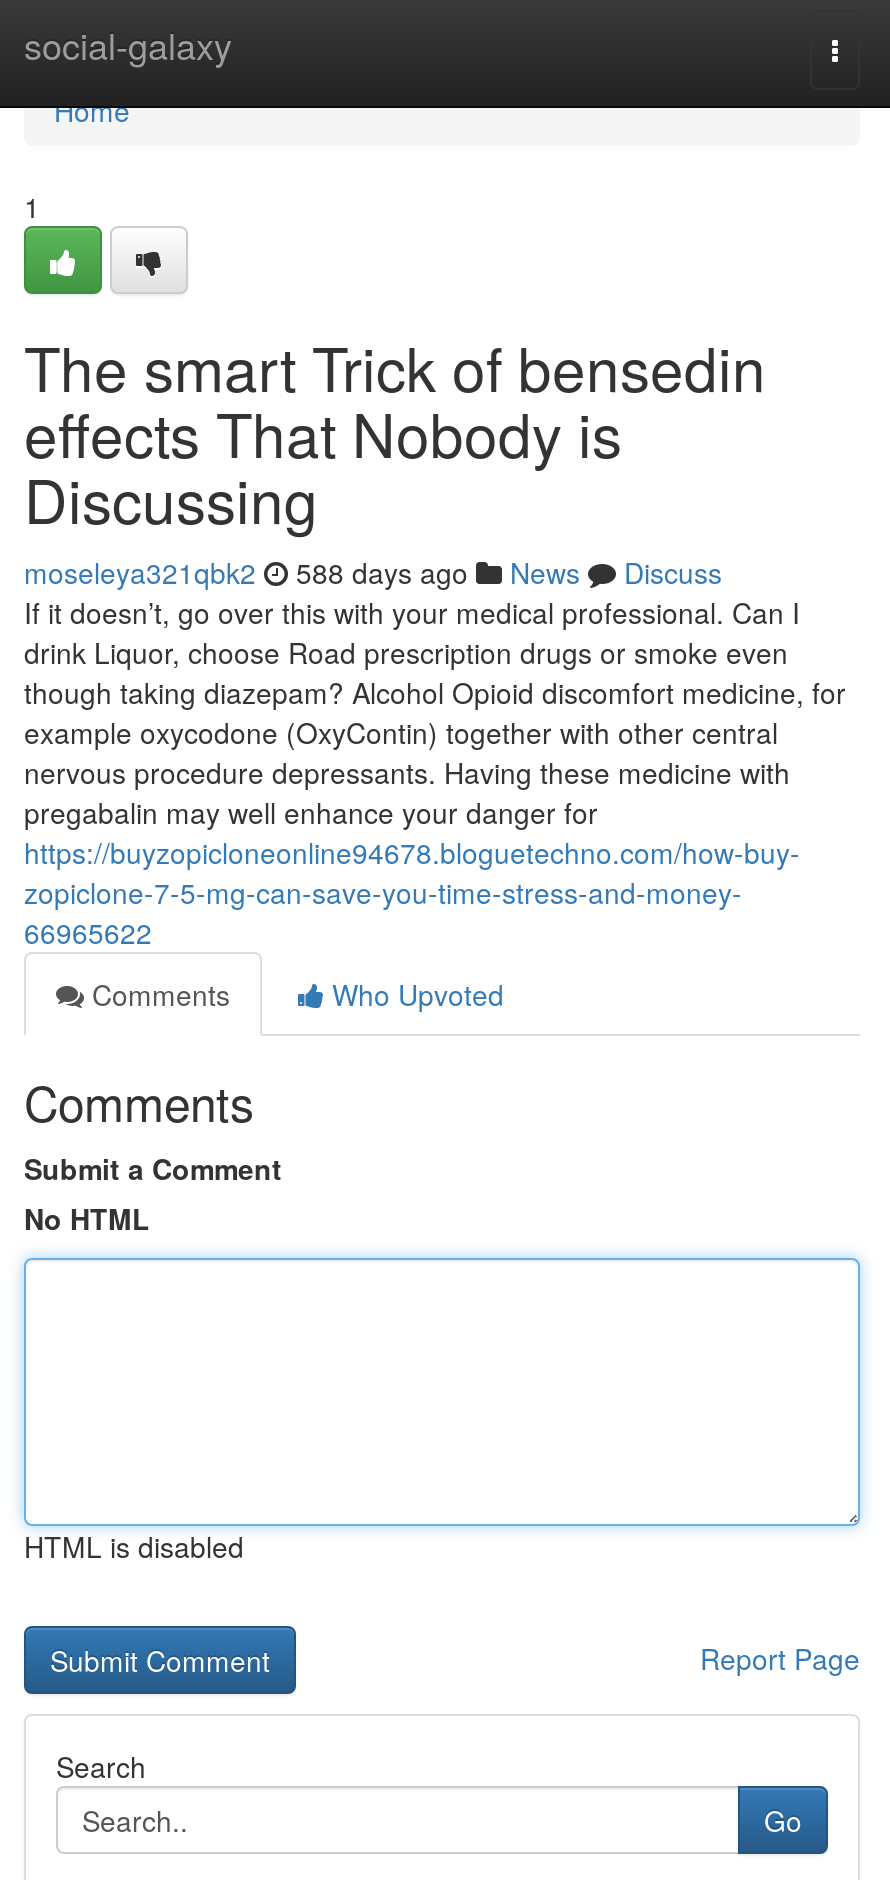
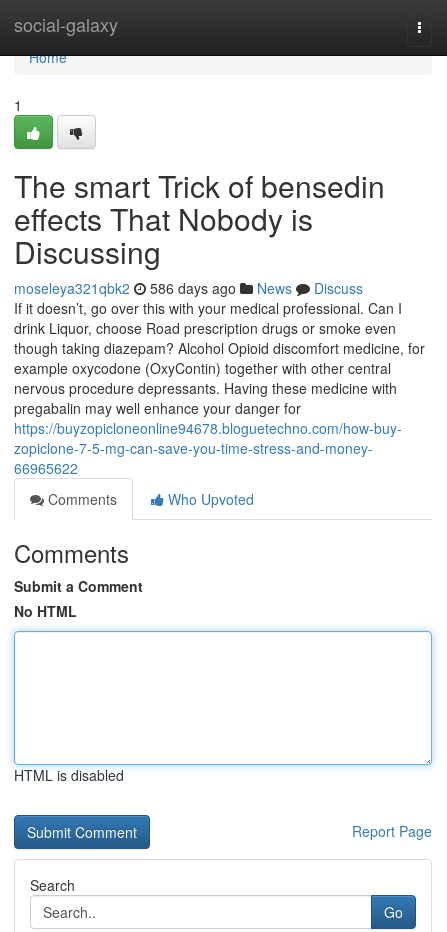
- moseleya321qbk2 588 days ago News Discuss
+ moseleya321qbk2 586 days ago News Discuss
